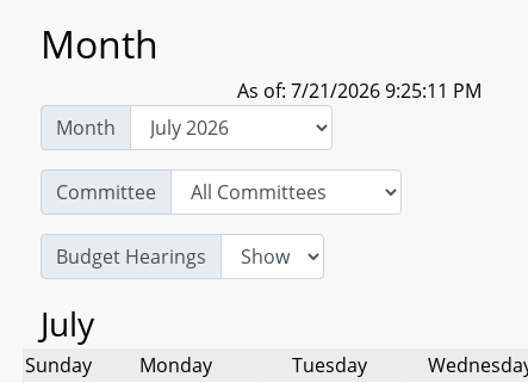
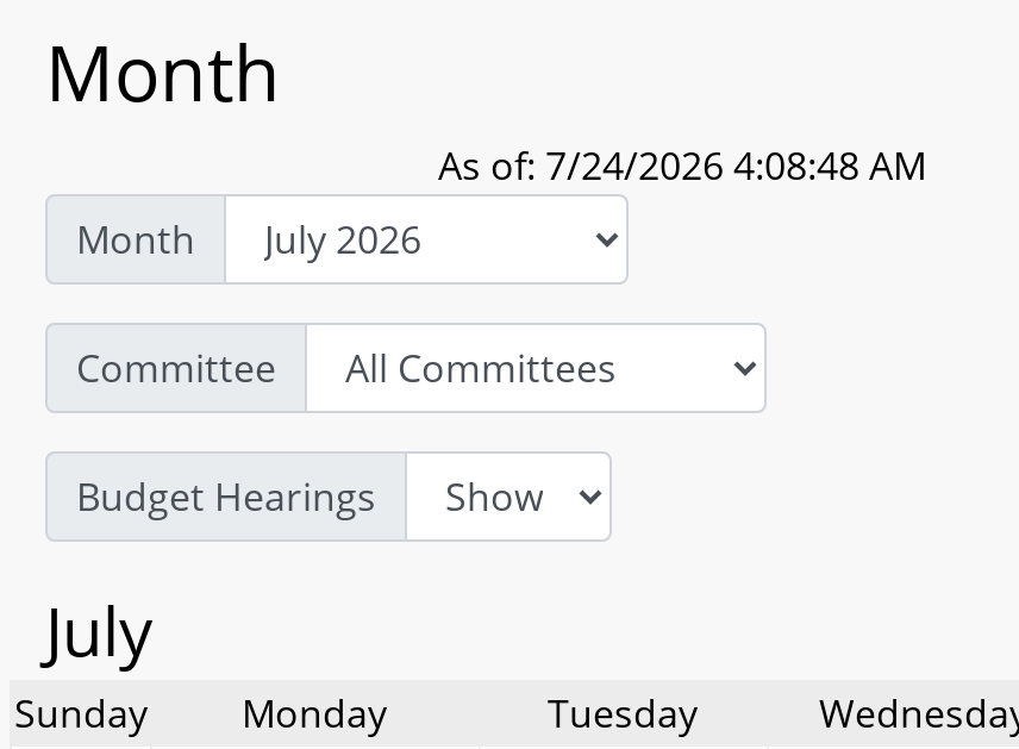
- As of: 7/21/2026 9:25:11 PM
+ As of: 7/24/2026 4:08:48 AM
